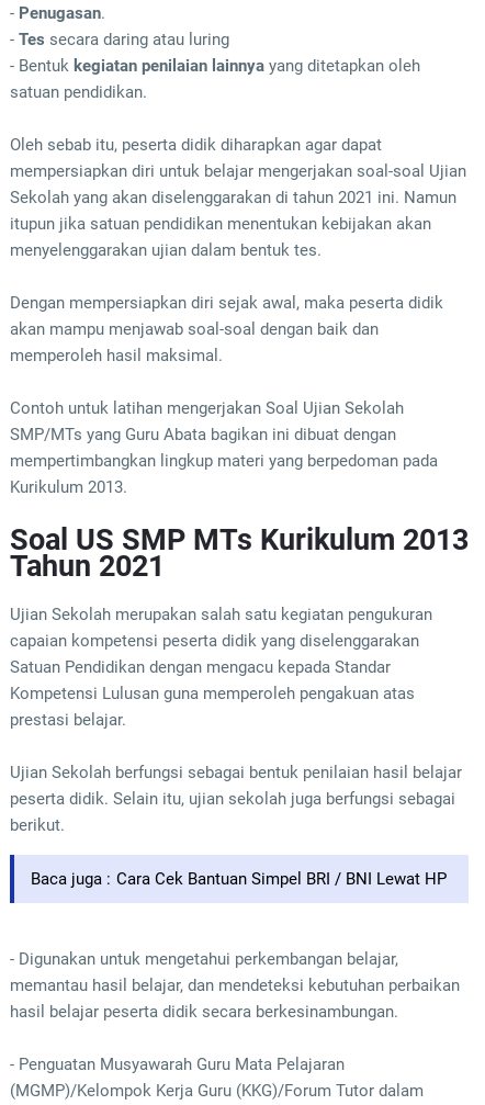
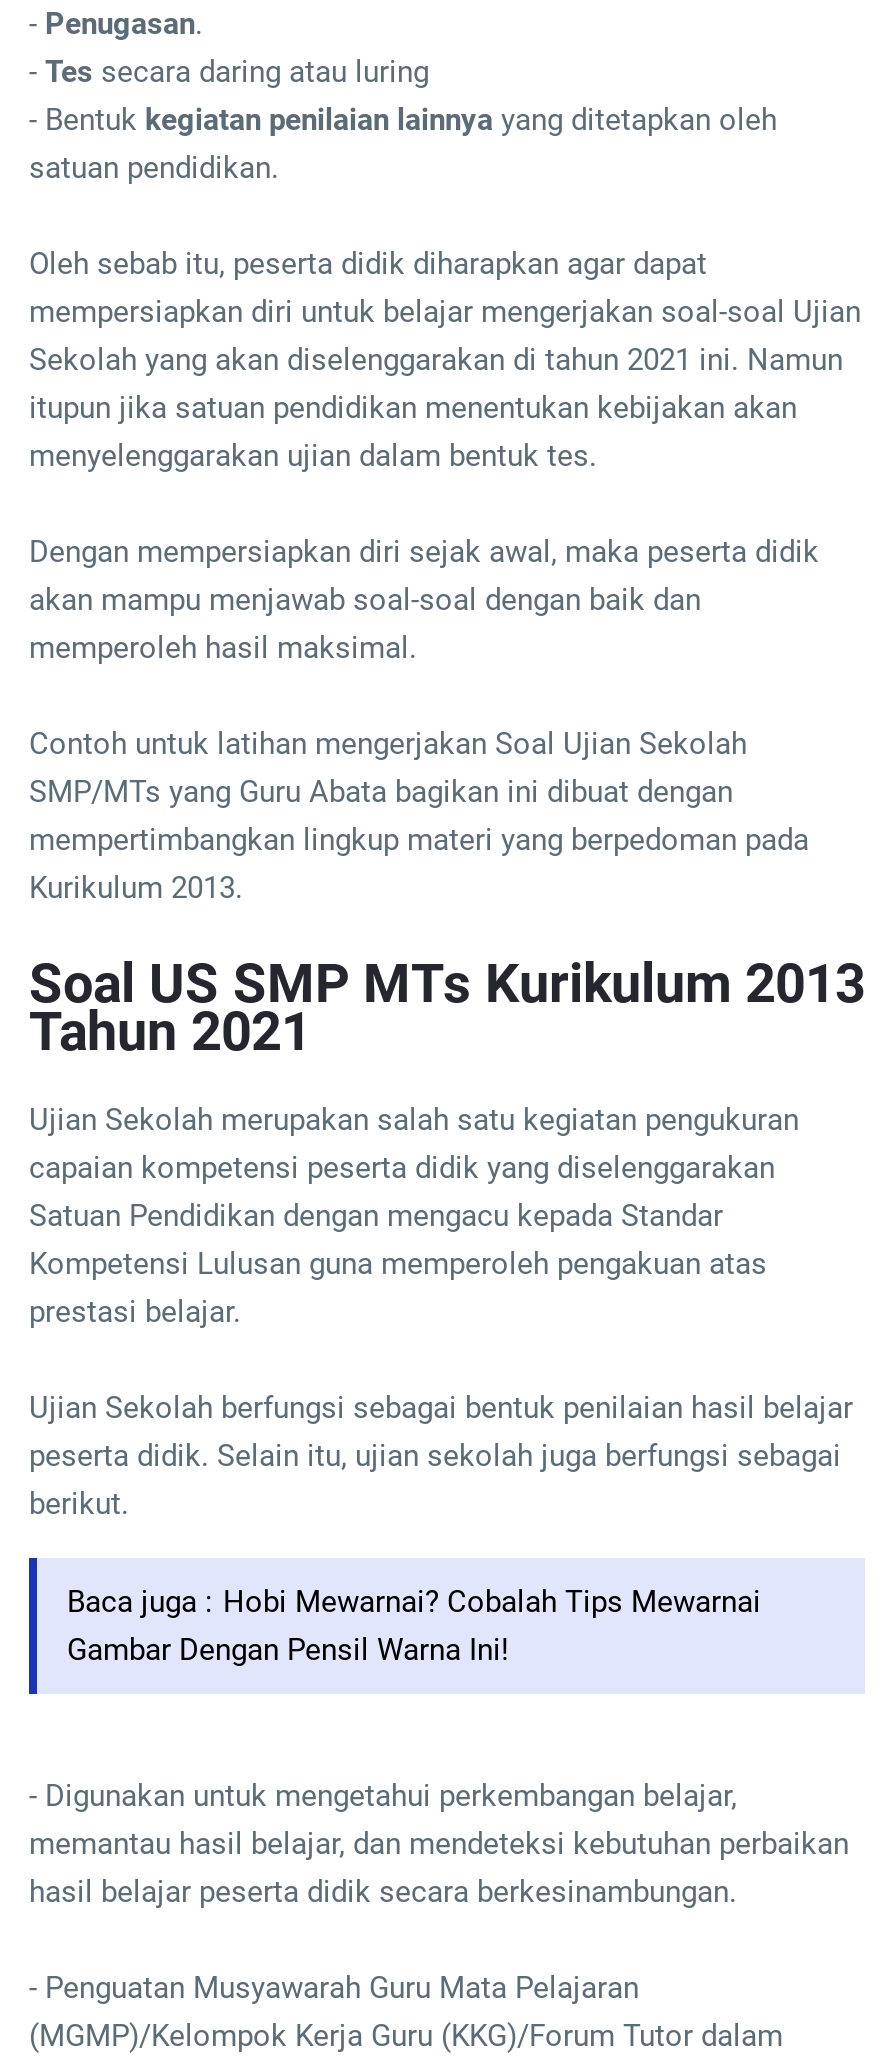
- Baca juga : Cara Cek Bantuan Simpel BRI / BNI Lewat HP
+ Baca juga : Hobi Mewarnai? Cobalah Tips Mewarnai
+ Gambar Dengan Pensil Warna Ini!
